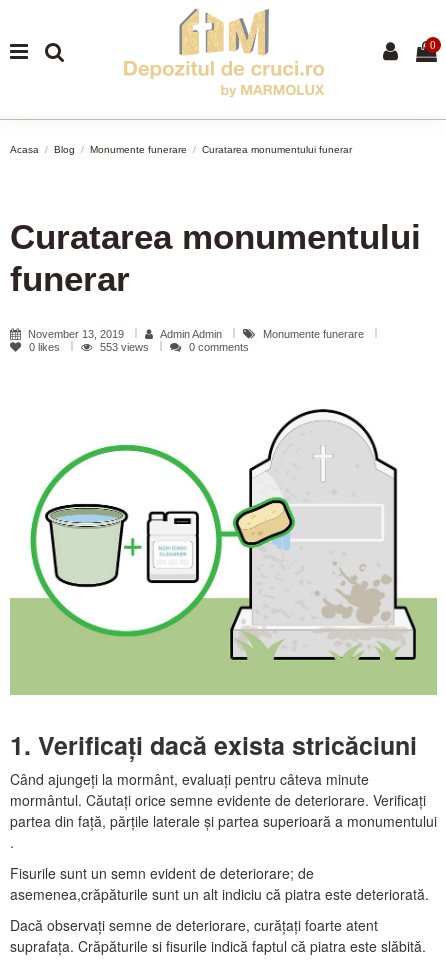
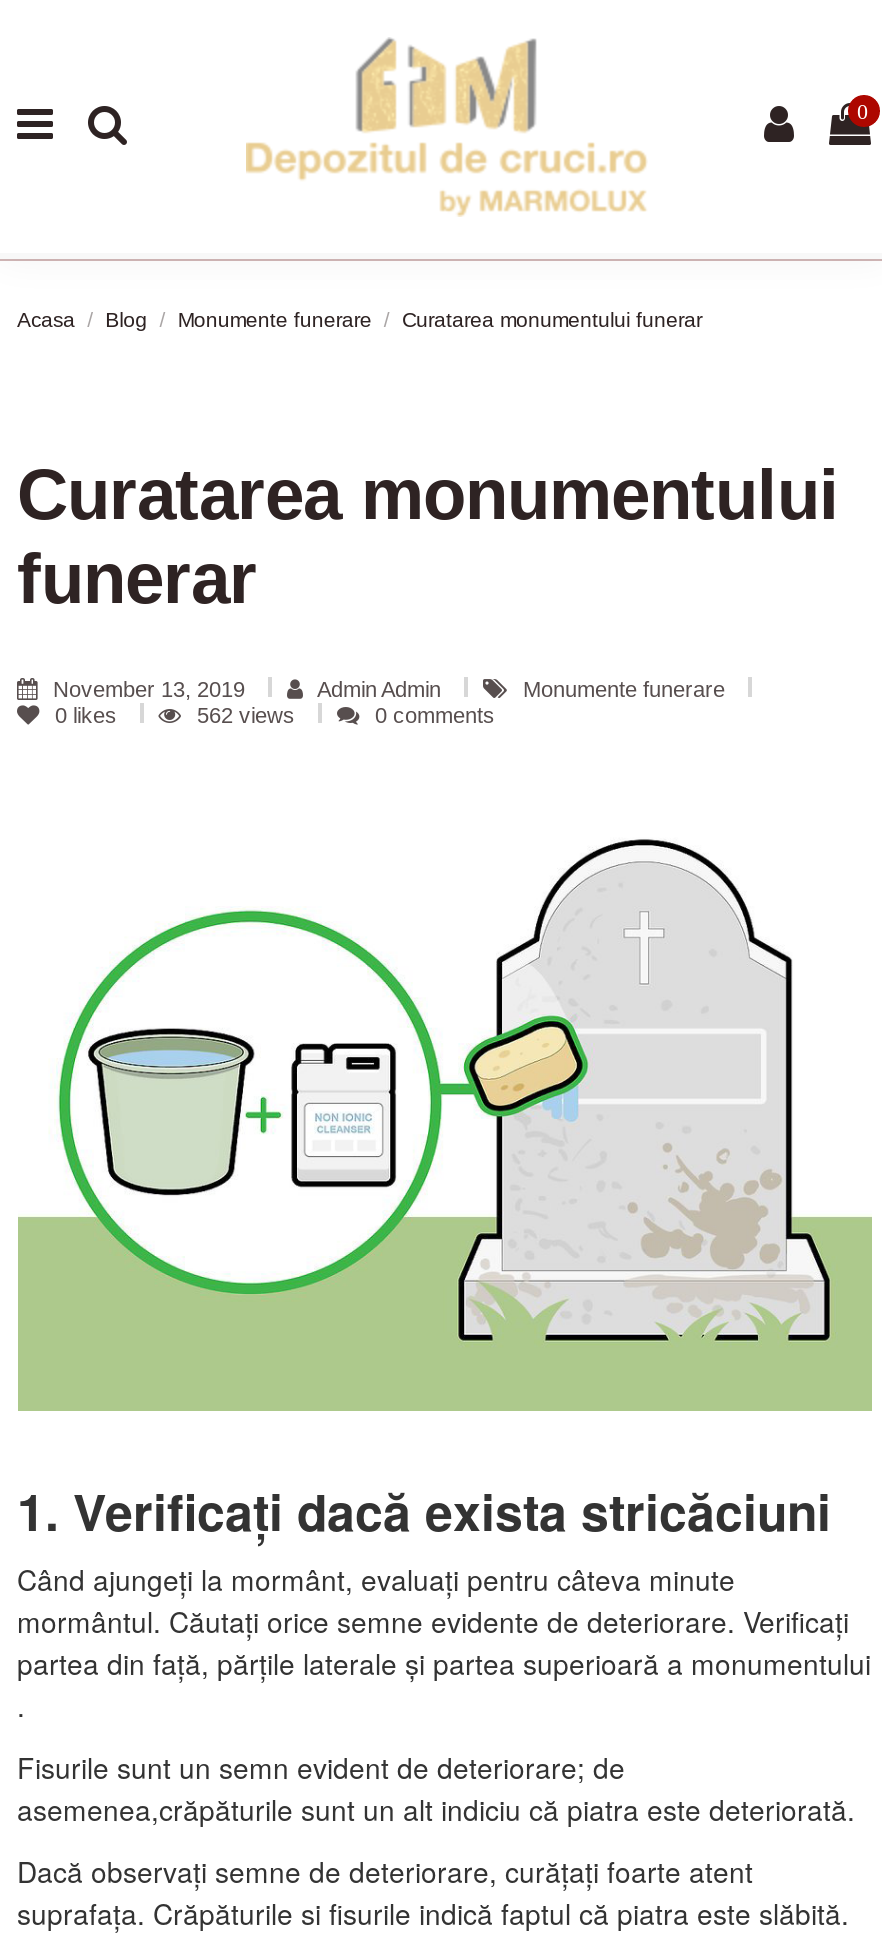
- 553 views
+ 562 views
